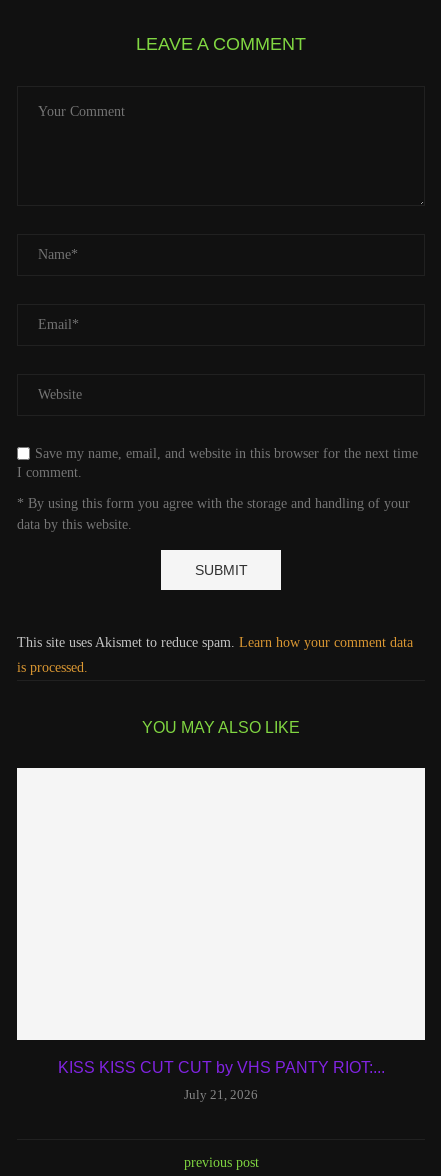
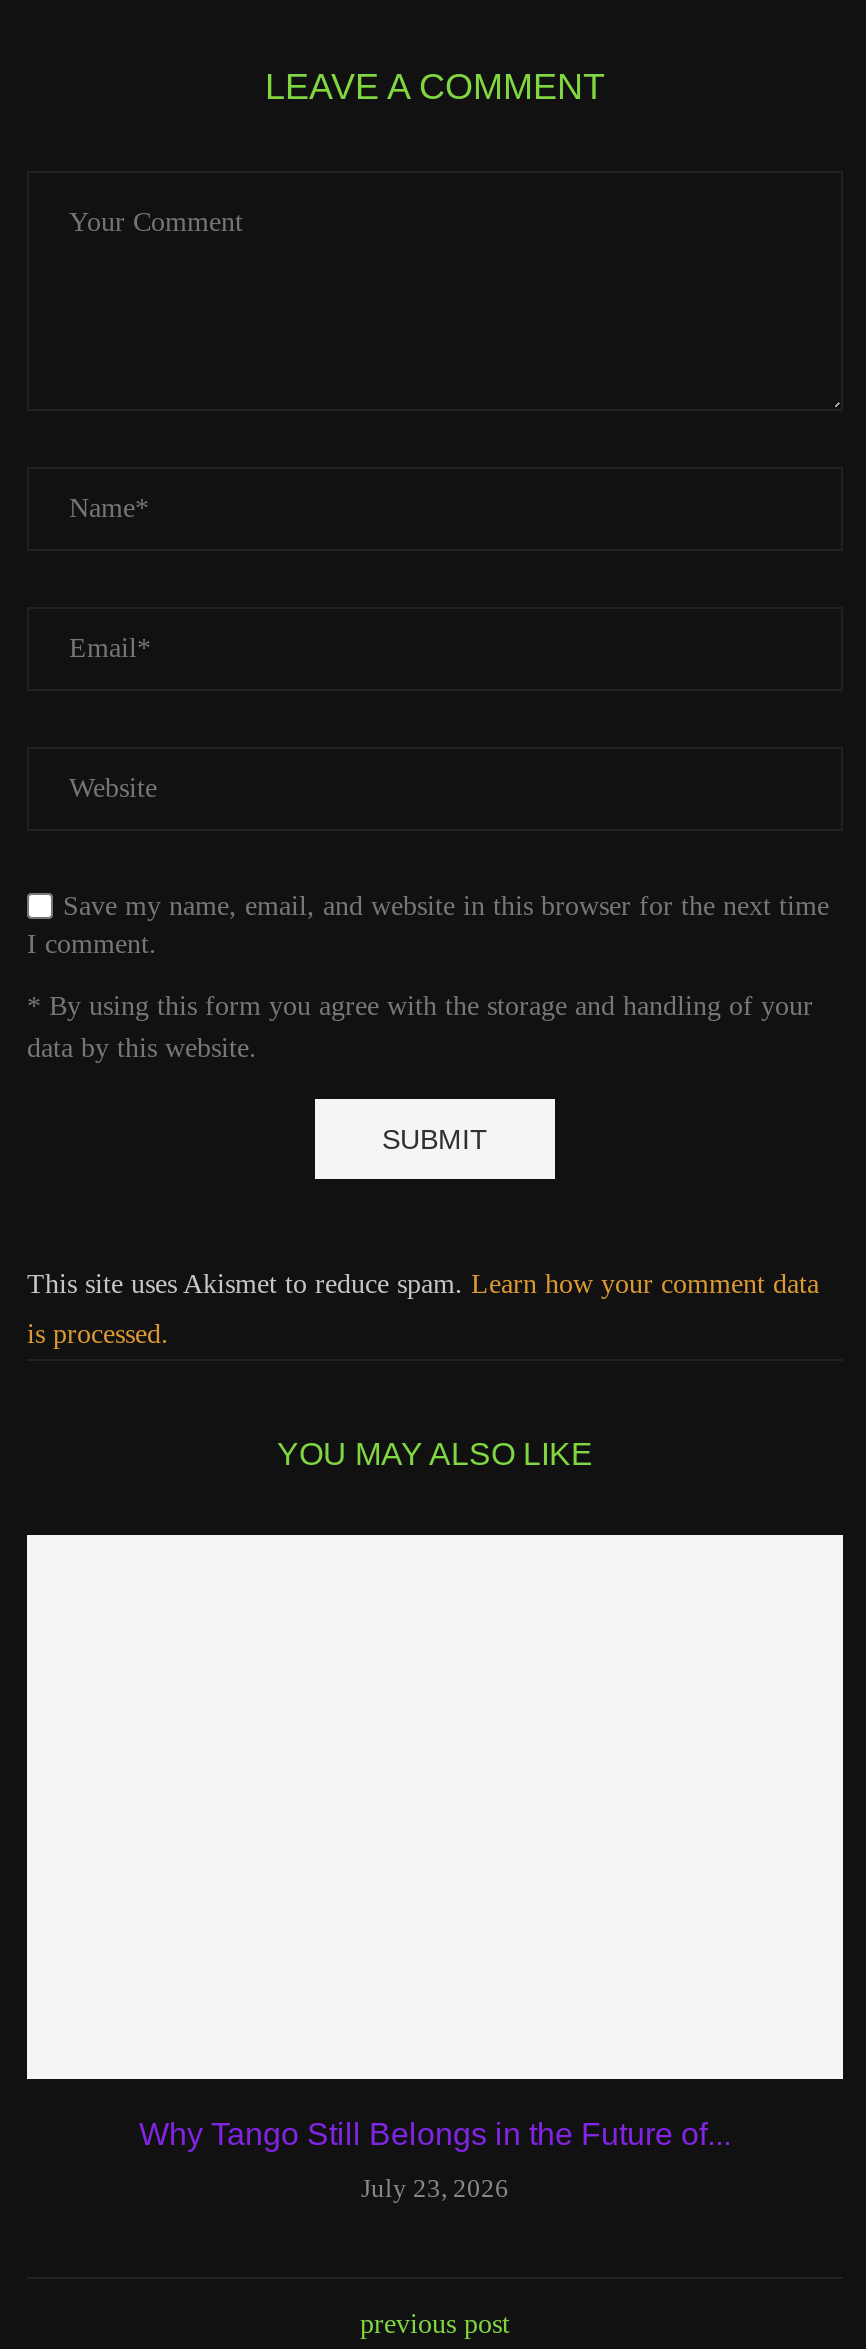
- KISS KISS CUT CUT by VHS PANTY RIOT:...
+ Why Tango Still Belongs in the Future of...

- July 21, 2026
+ July 23, 2026
